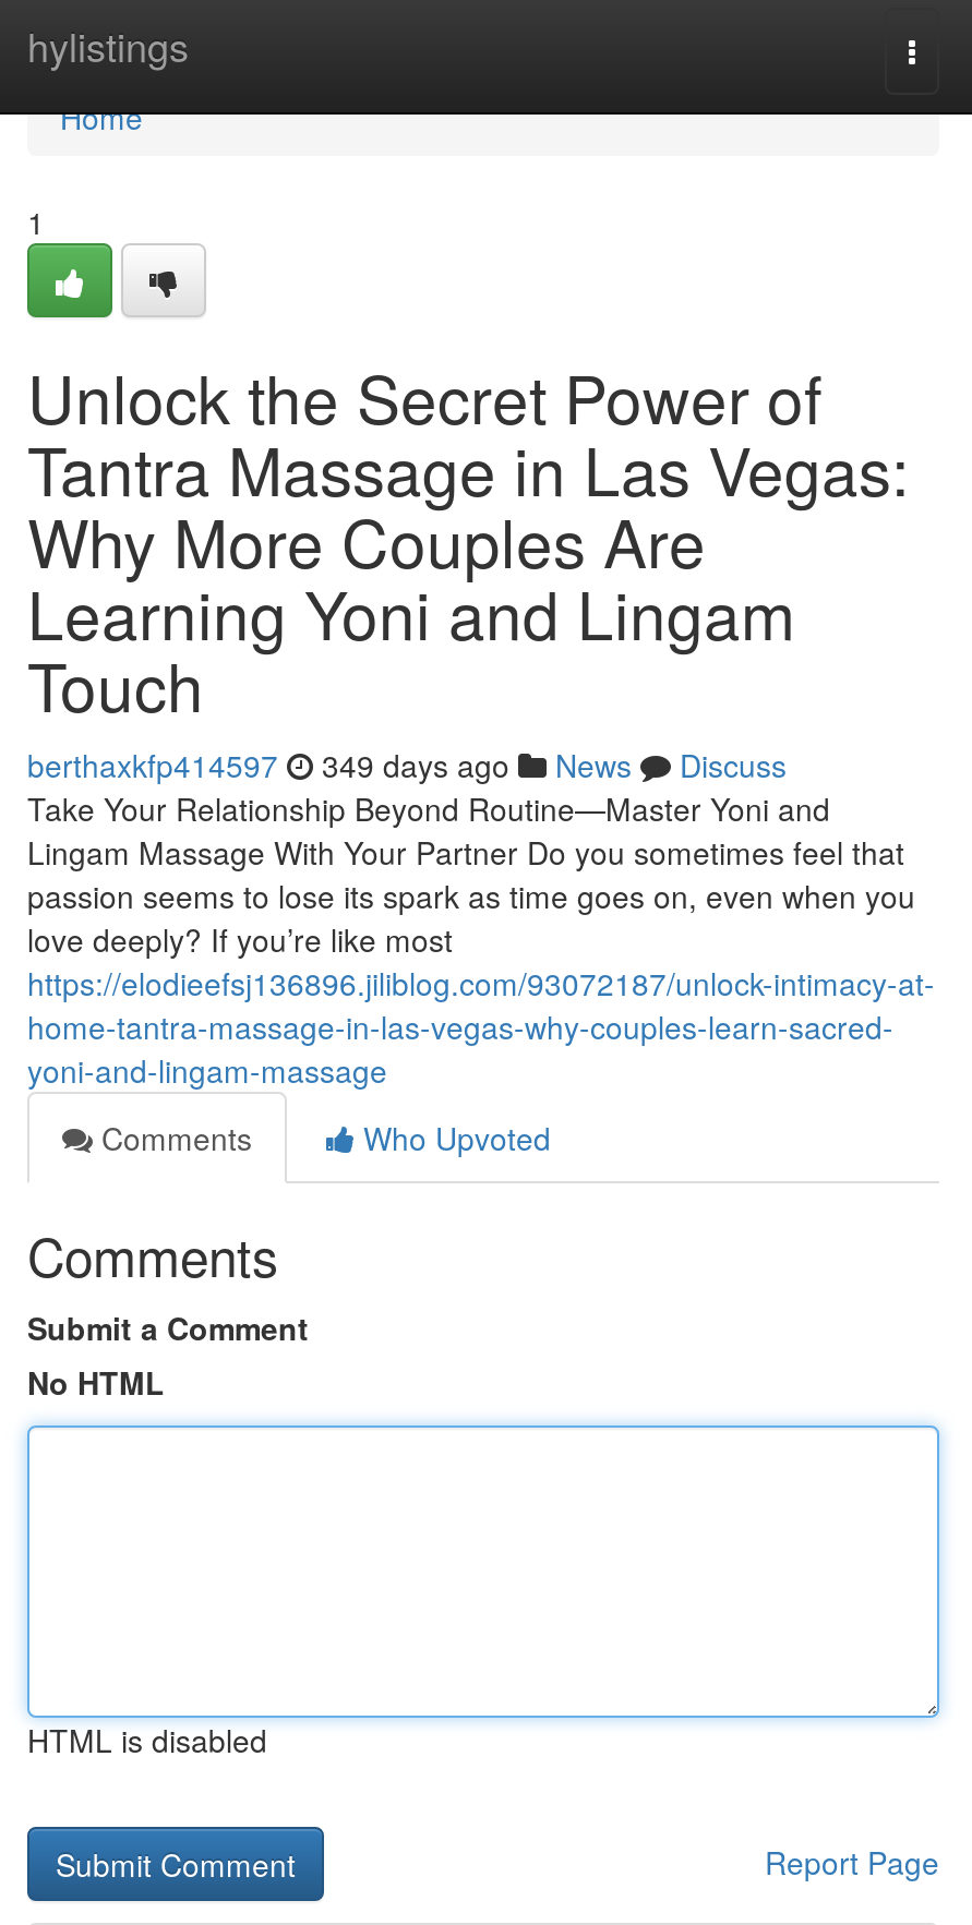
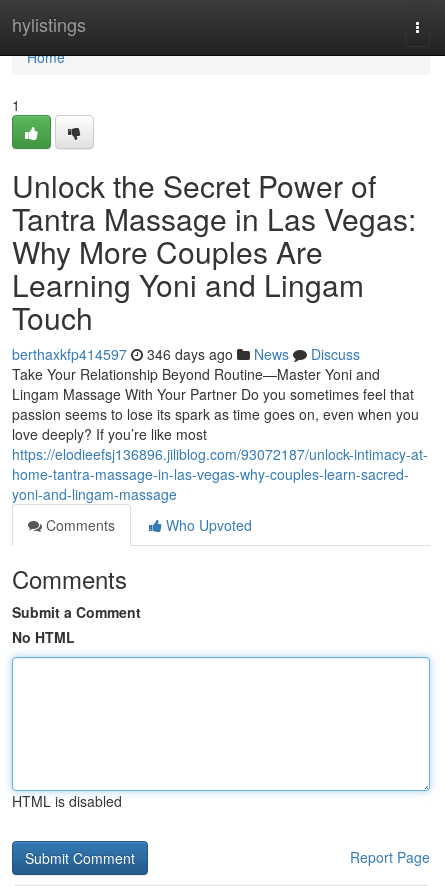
- berthaxkfp414597 349 days ago News Discuss
+ berthaxkfp414597 346 days ago News Discuss
